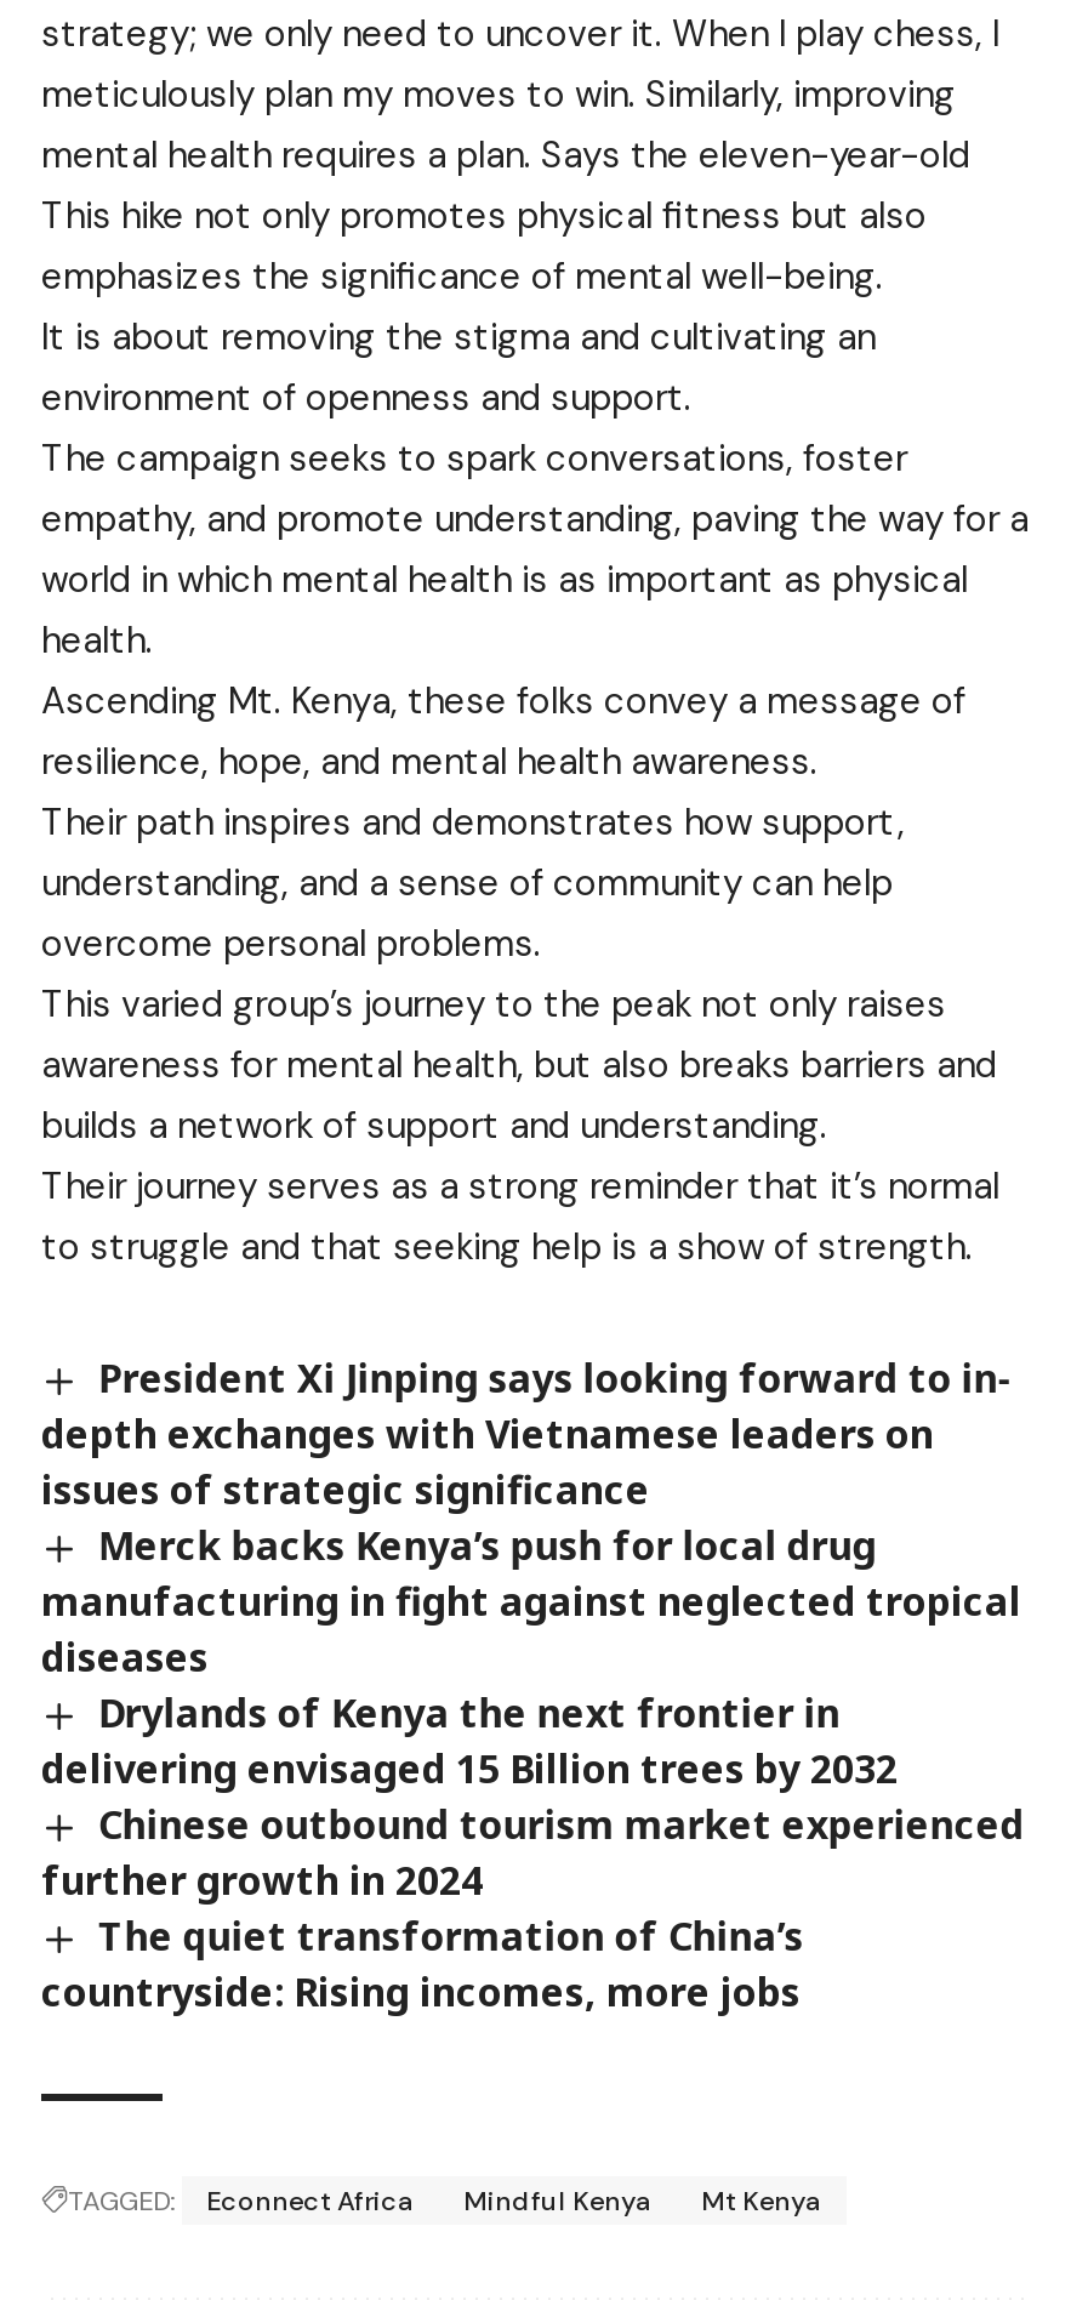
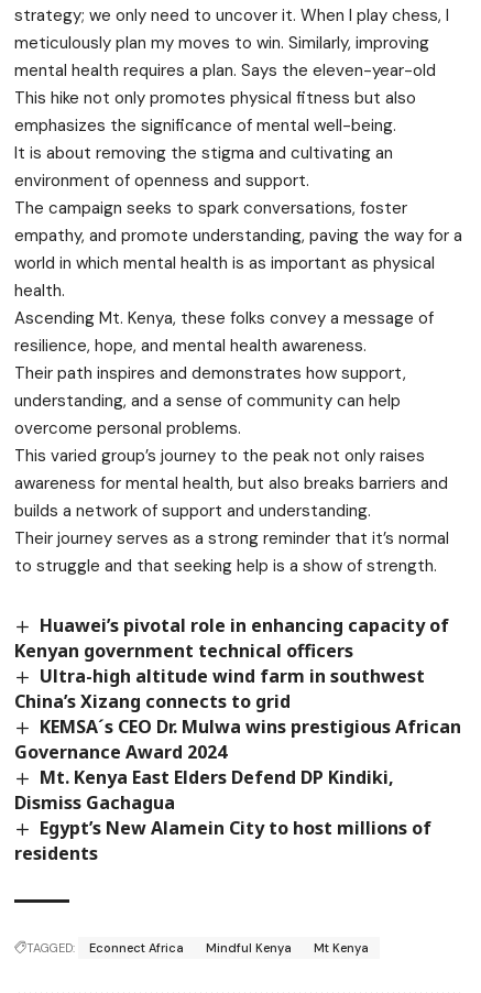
- President Xi Jinping says looking forward to in-
- depth exchanges with Vietnamese leaders on
- issues of strategic significance
- Merck backs Kenya’s push for local drug
- manufacturing in fight against neglected tropical
- diseases
- Drylands of Kenya the next frontier in
- delivering envisaged 15 Billion trees by 2032
- Chinese outbound tourism market experienced
- further growth in 2024
- The quiet transformation of China’s
- countryside: Rising incomes, more jobs
+ Huawei’s pivotal role in enhancing capacity of
+ Kenyan government technical officers
+ Ultra-high altitude wind farm in southwest
+ China’s Xizang connects to grid
+ KEMSA´s CEO Dr. Mulwa wins prestigious African
+ Governance Award 2024
+ Mt. Kenya East Elders Defend DP Kindiki,
+ Dismiss Gachagua
+ Egypt’s New Alamein City to host millions of
+ residents
